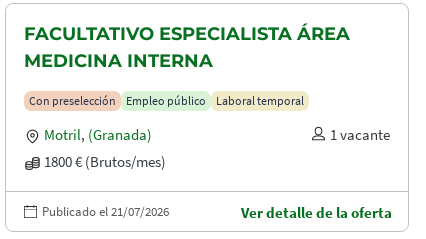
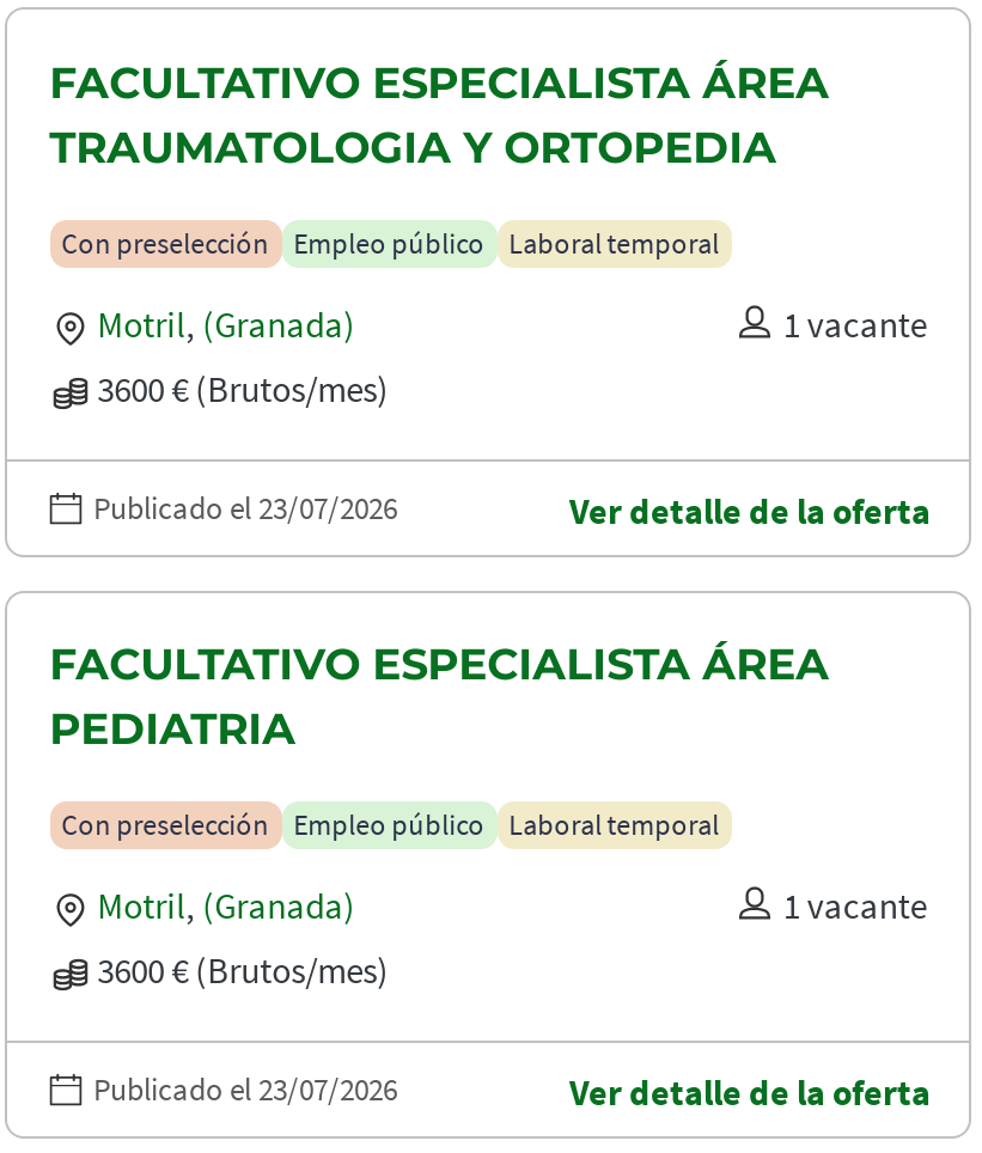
- MEDICINA INTERNA
+ TRAUMATOLOGIA Y ORTOPEDIA

- 1800 € (Brutos/mes)
- Publicado el 21/07/2026
+ 3600 € (Brutos/mes)
+ Publicado el 23/07/2026
+ Ver detalle de la oferta
+ FACULTATIVO ESPECIALISTA ÁREA
+ PEDIATRIA
+ Con preselección
+ Empleo público
+ Laboral temporal
+ Motril, (Granada)
+ 1 vacante
+ 3600 € (Brutos/mes)
+ Publicado el 23/07/2026
